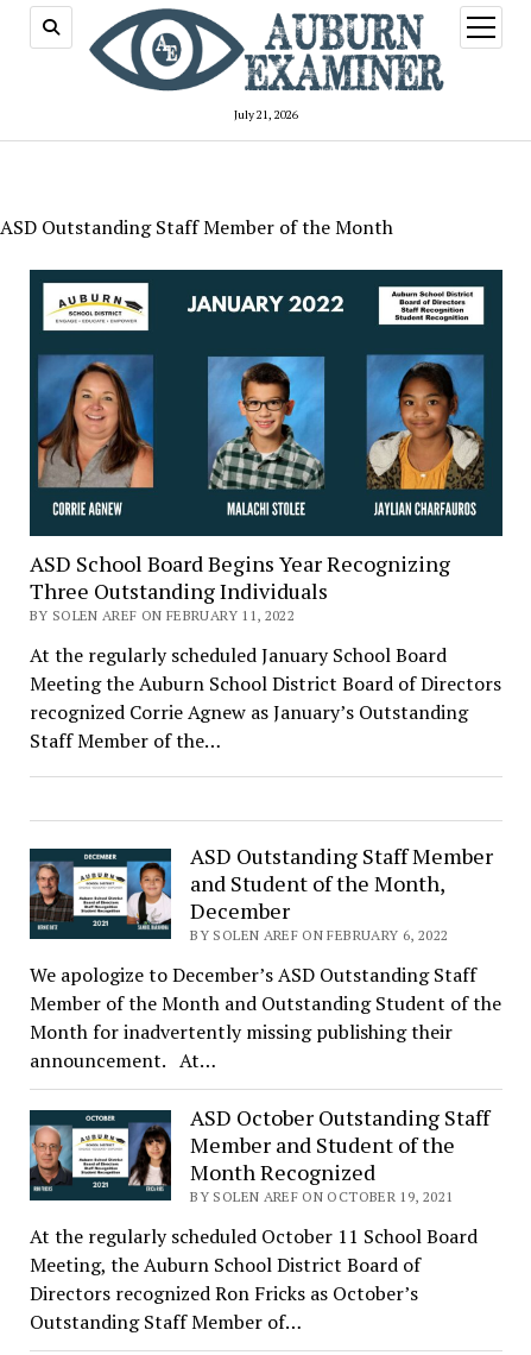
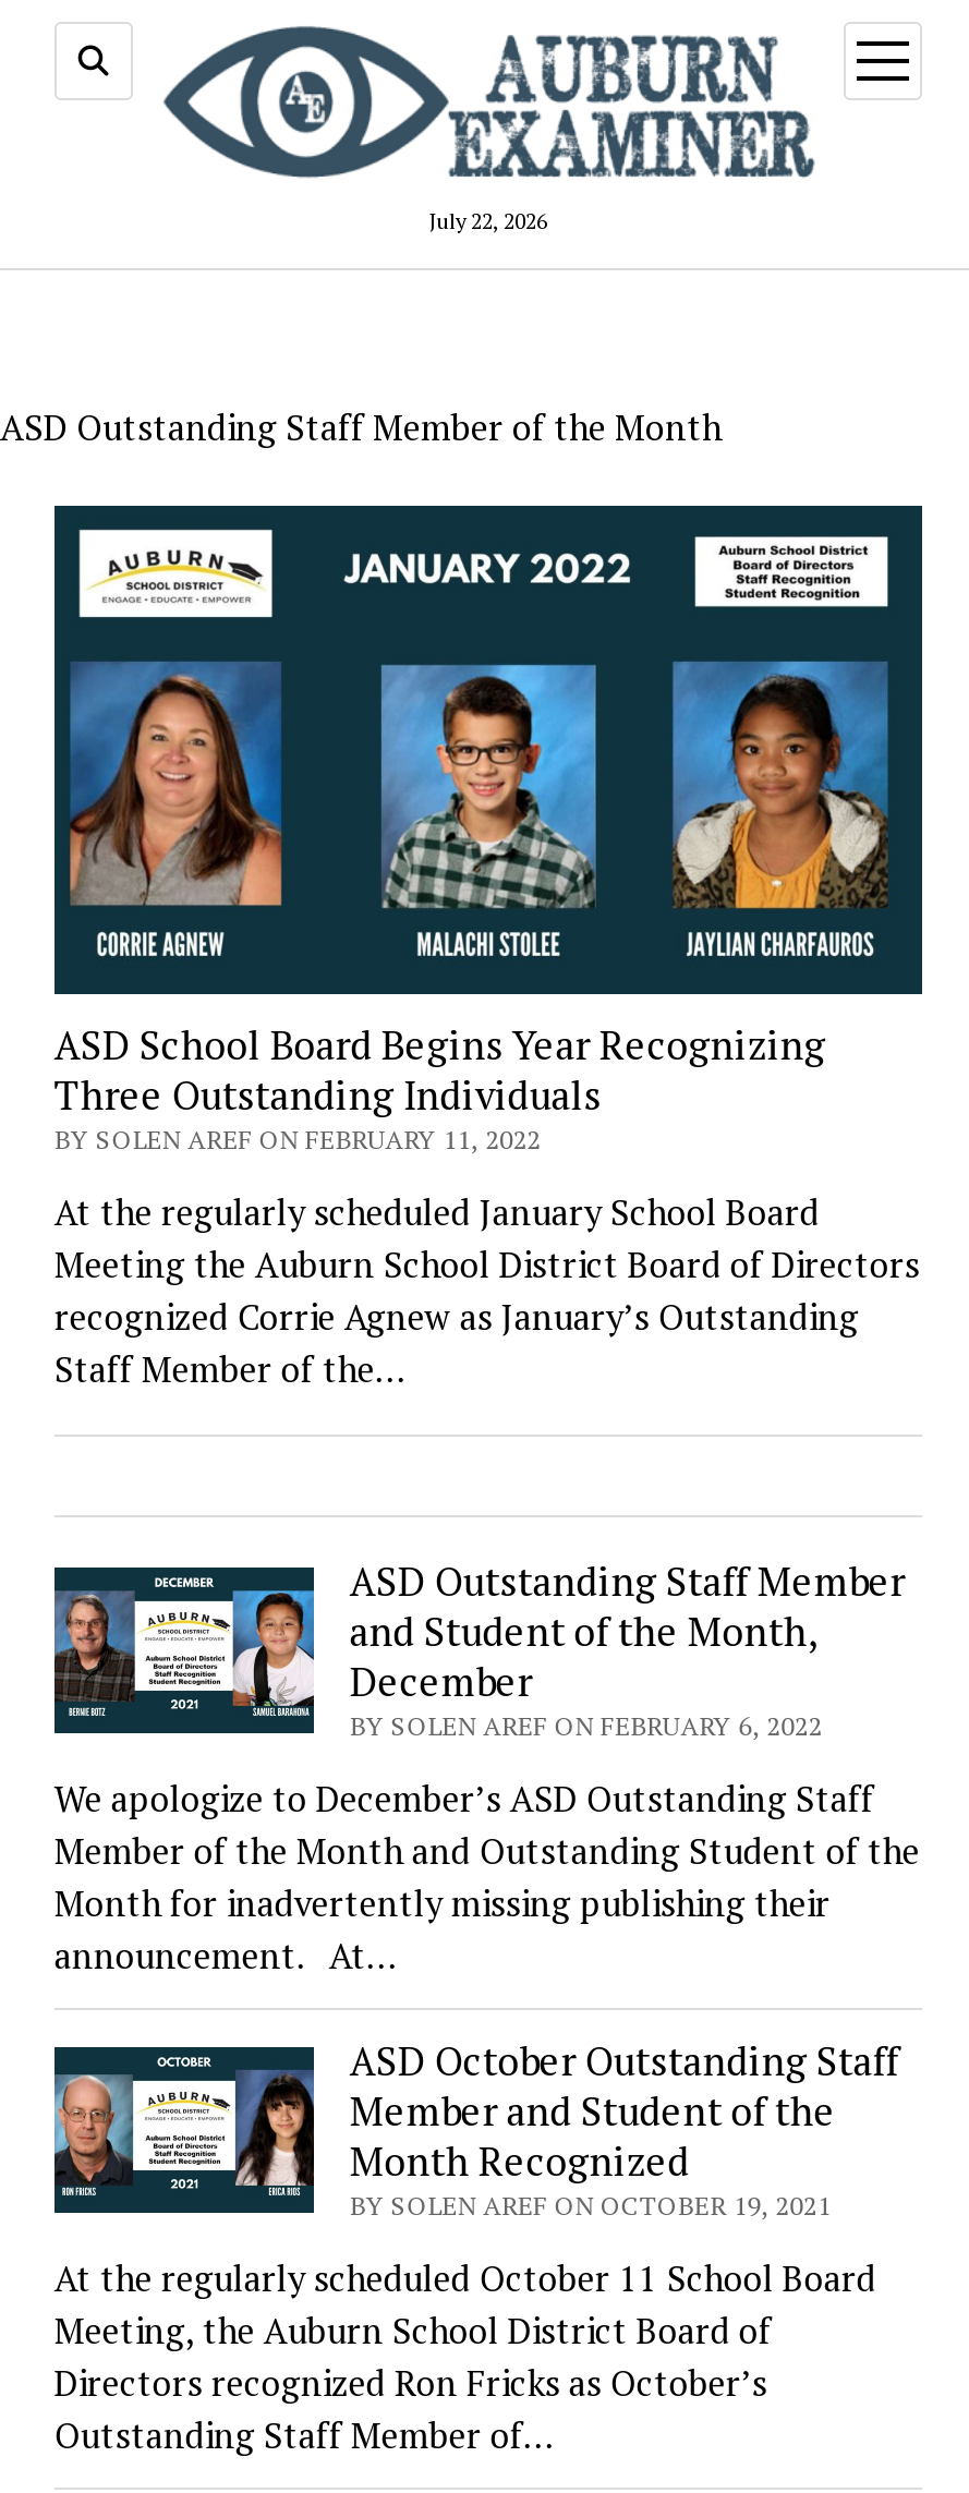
- July 21, 2026
+ July 22, 2026
